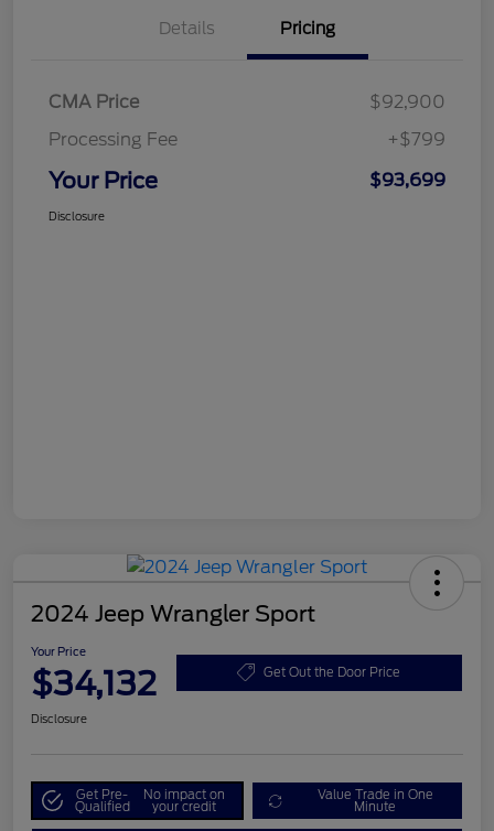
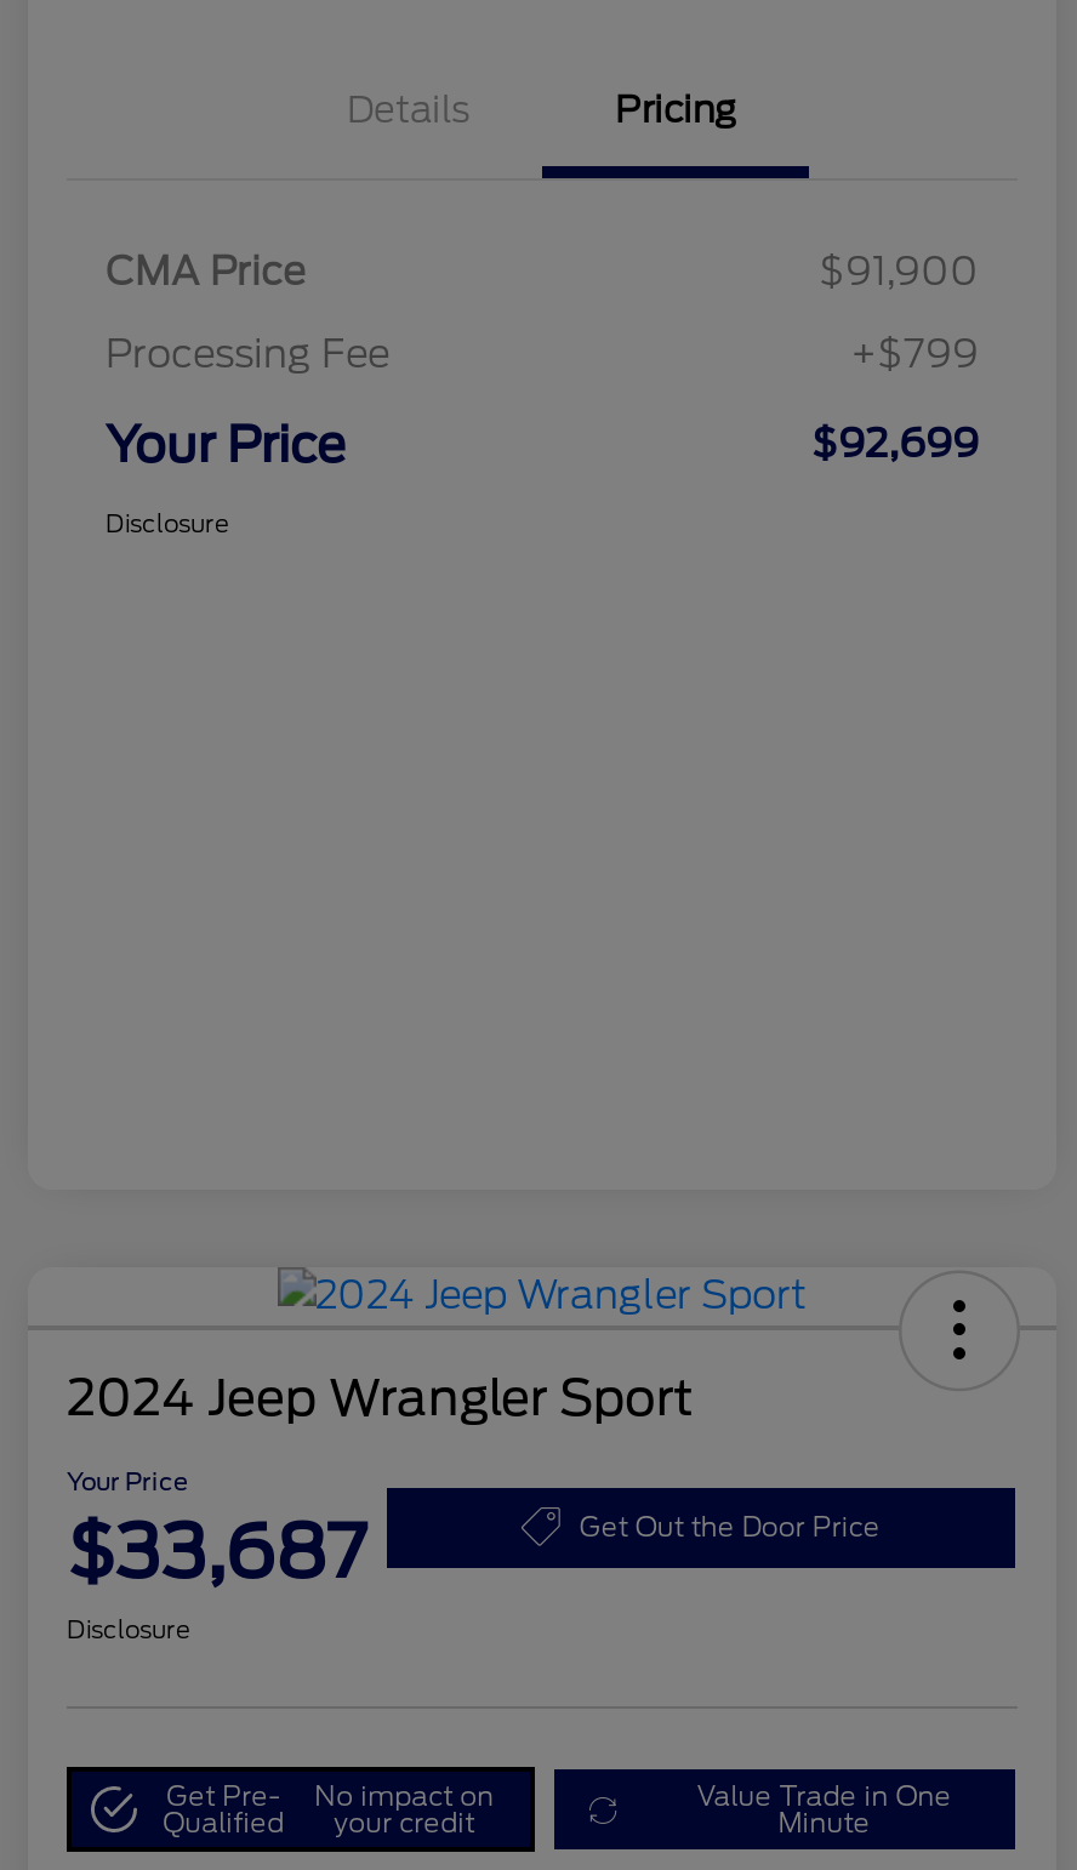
- $92,900
+ $91,900

- $93,699
+ $92,699

- $34,132
+ $33,687
